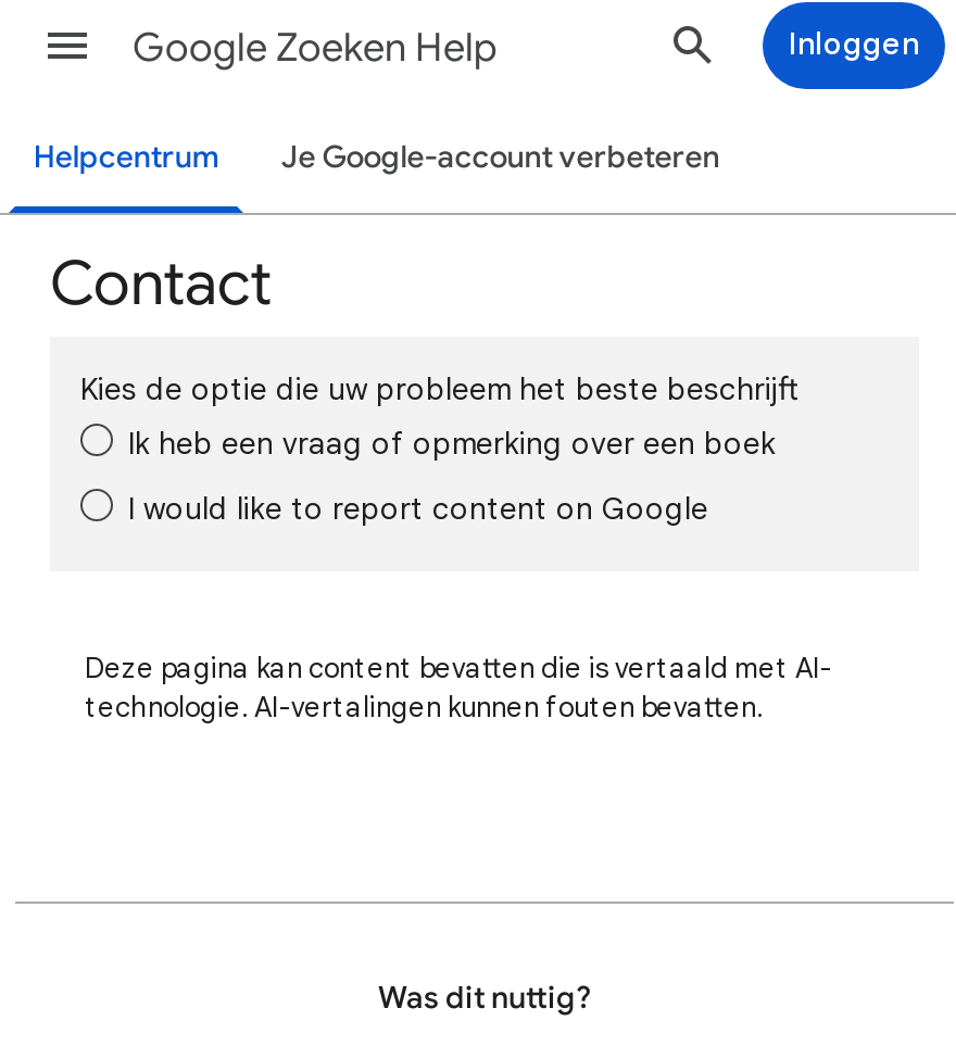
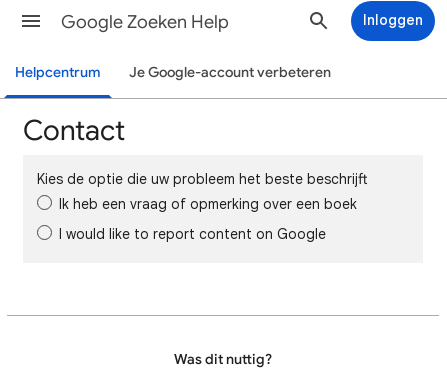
- Deze pagina kan content bevatten die is vertaald met AI-
- technologie. AI-vertalingen kunnen fouten bevatten.
